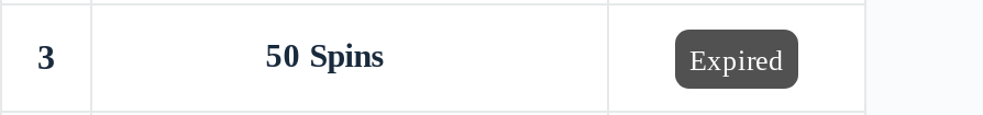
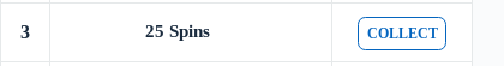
- 50 Spins
- Expired
+ 25 Spins
+ COLLECT
